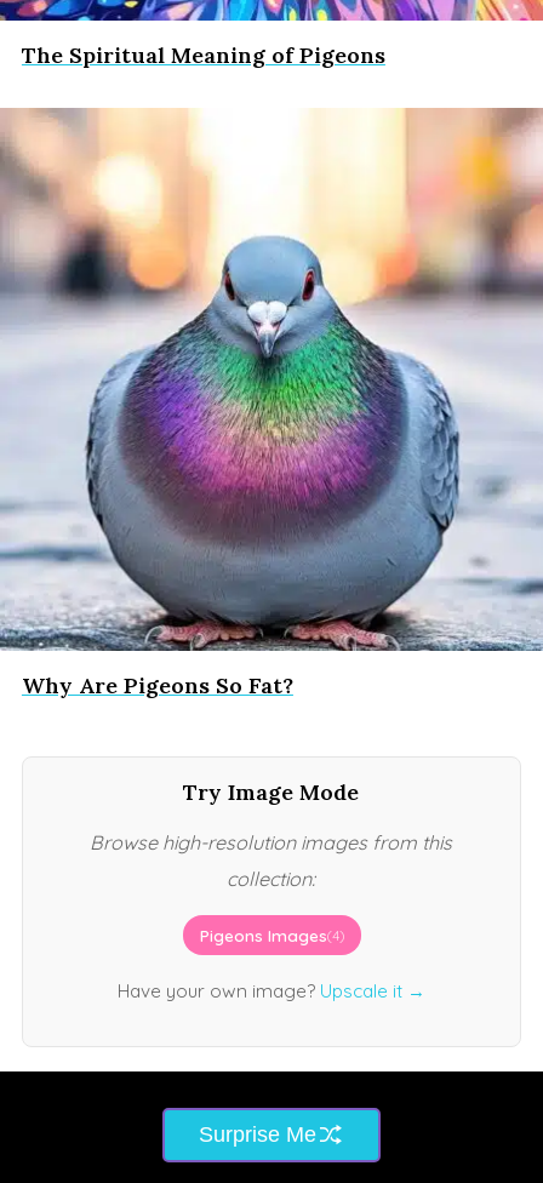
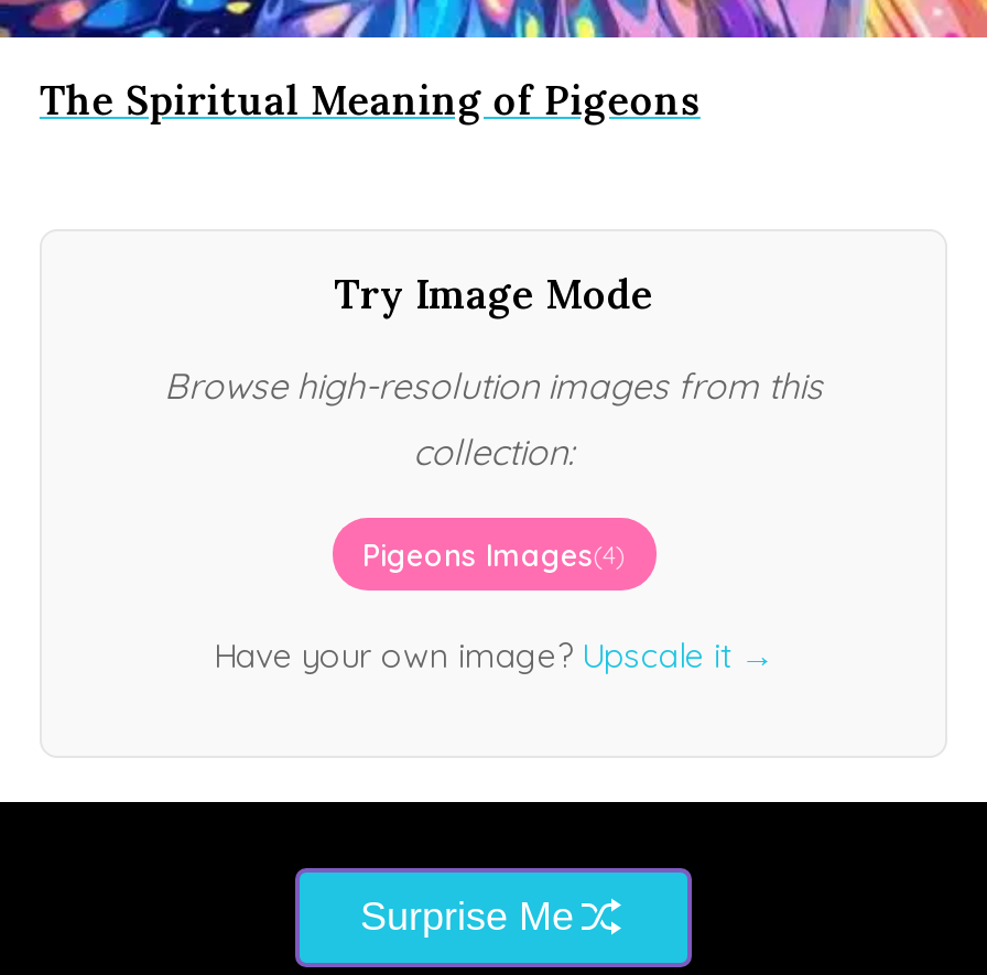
- [image]
- Why Are Pigeons So Fat?
